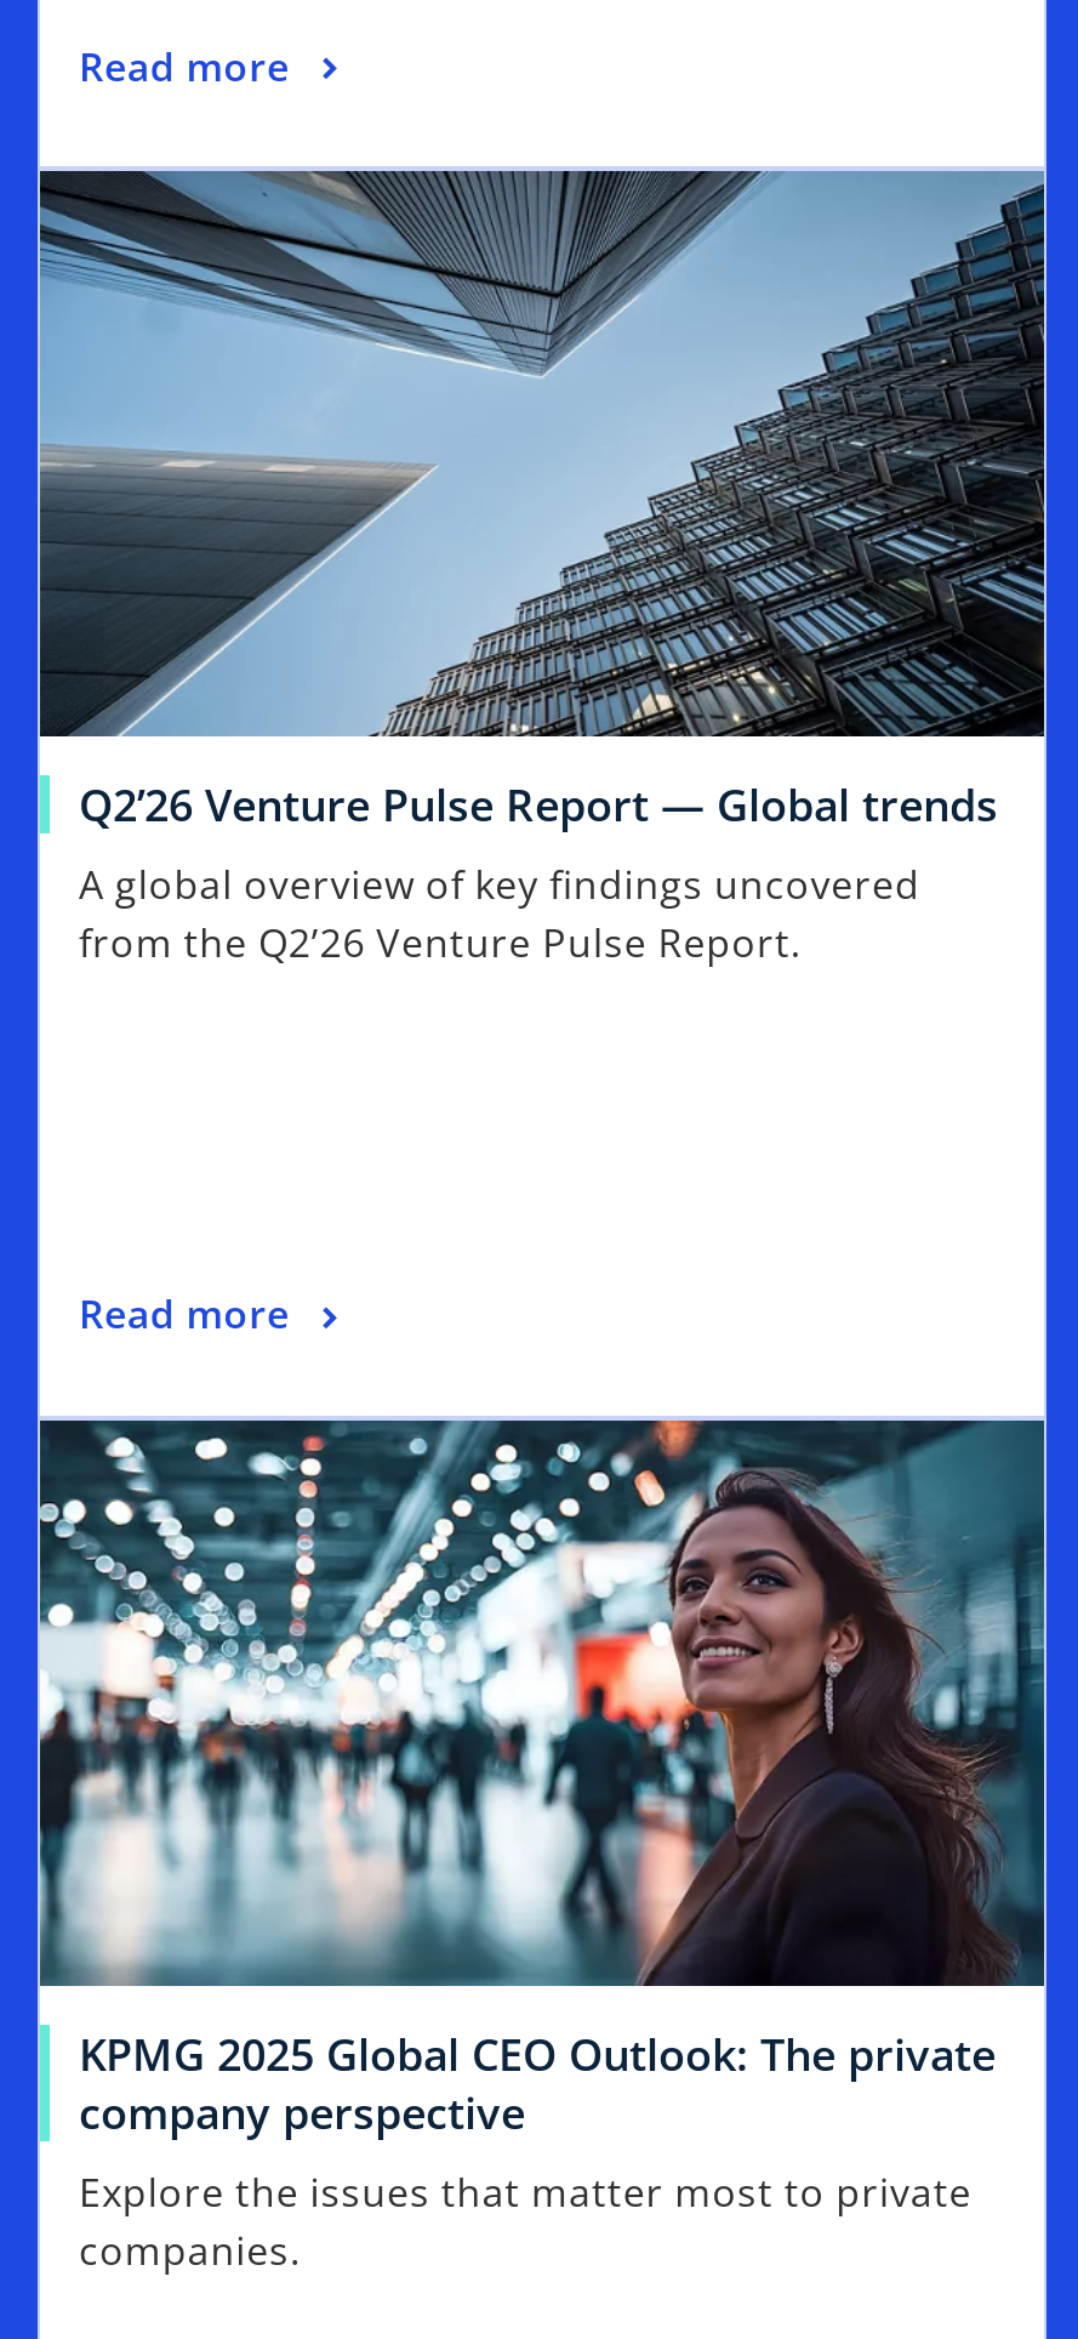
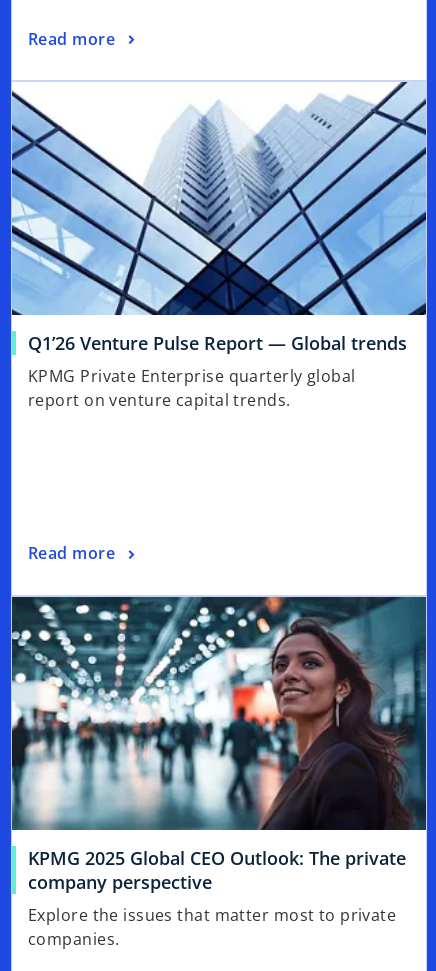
- [image]
- Q2’26 Venture Pulse Report — Global trends
- A global overview of key findings uncovered
- from the Q2’26 Venture Pulse Report.
+ [image]
+ Q1’26 Venture Pulse Report — Global trends
+ KPMG Private Enterprise quarterly global
+ report on venture capital trends.
